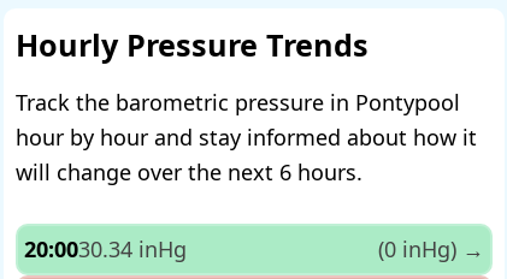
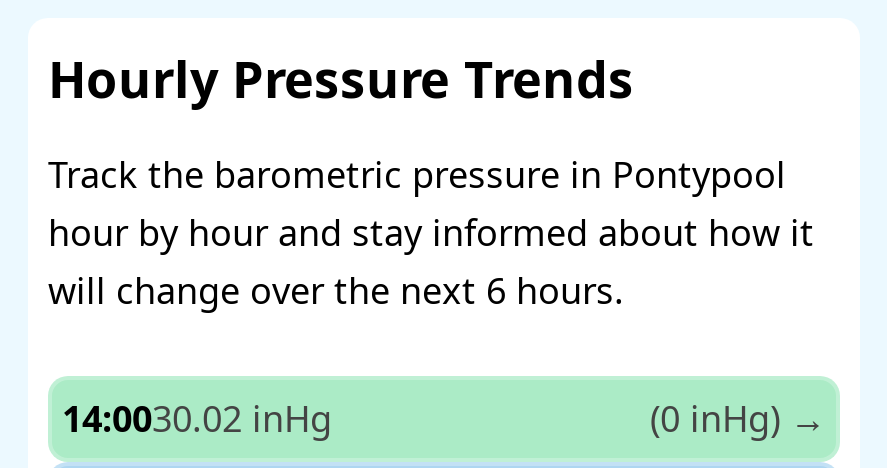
- 20:0030.34 inHg
+ 14:0030.02 inHg
